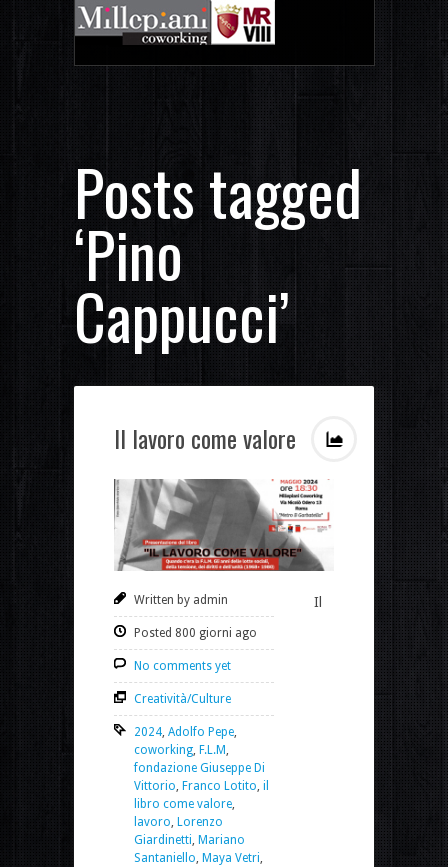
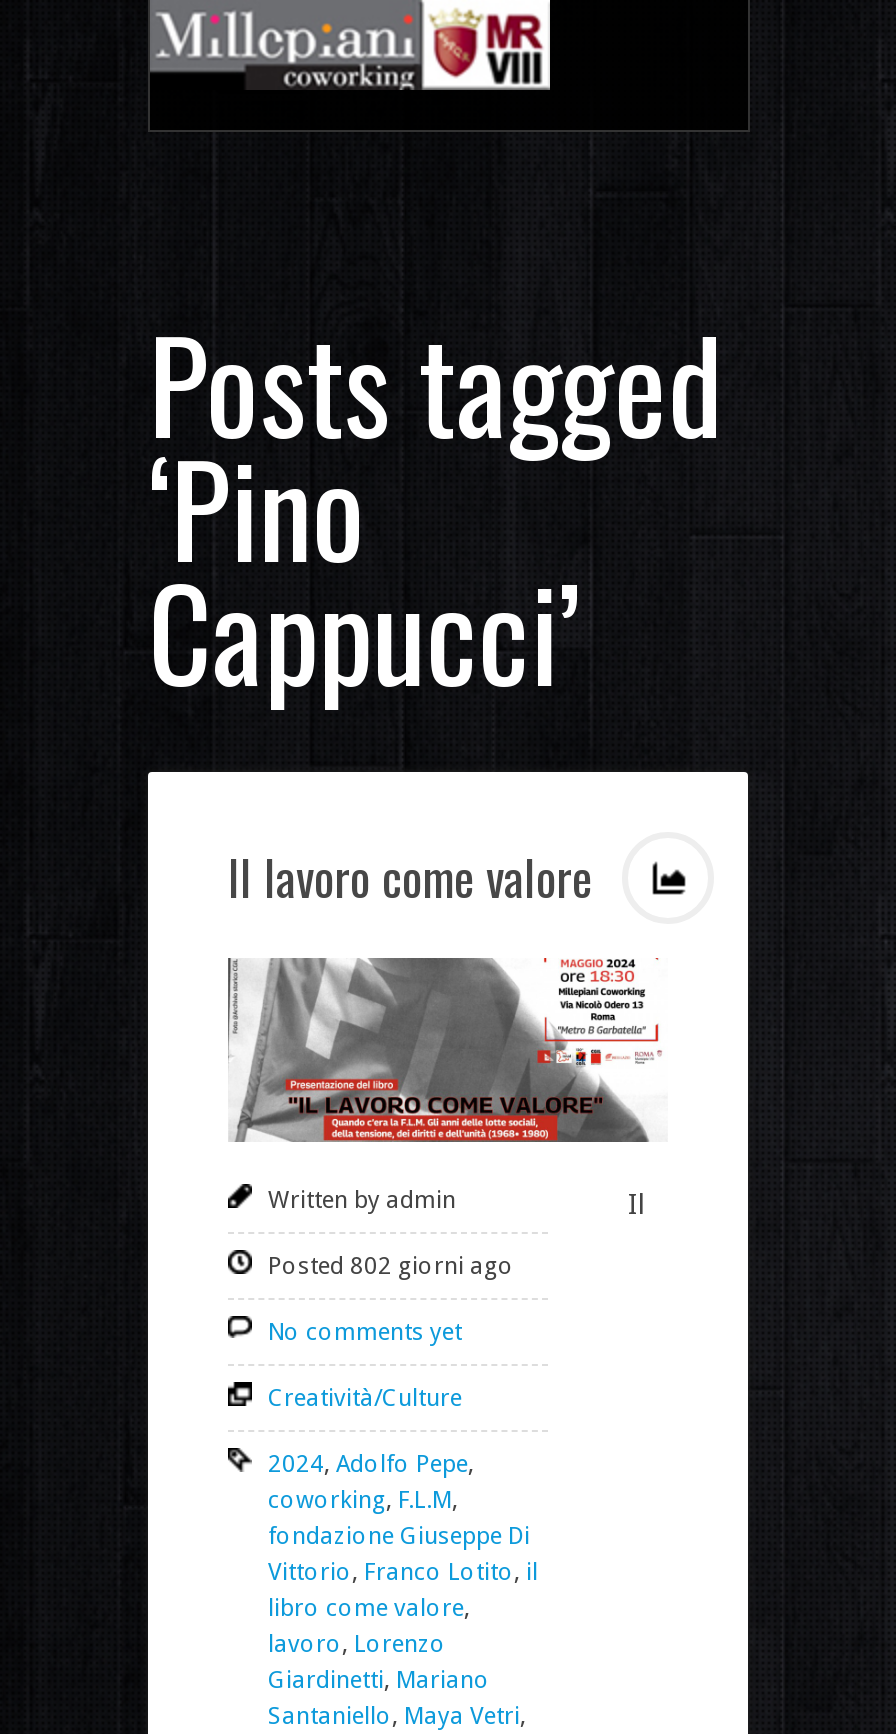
- Posted 800 giorni ago
+ Posted 802 giorni ago
